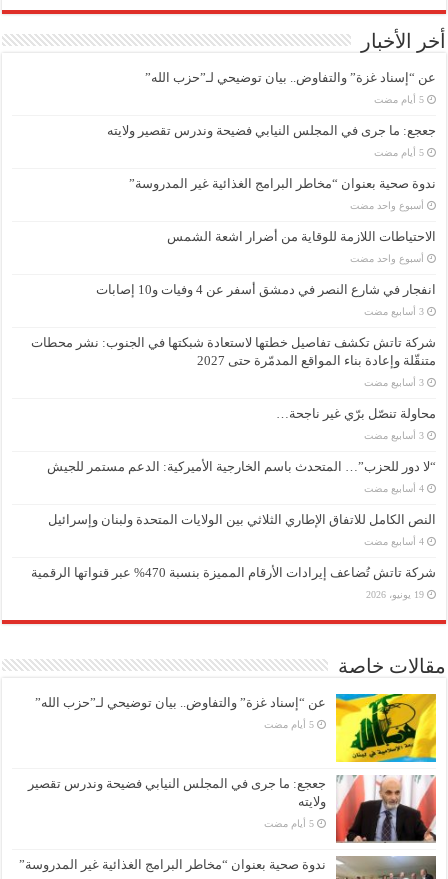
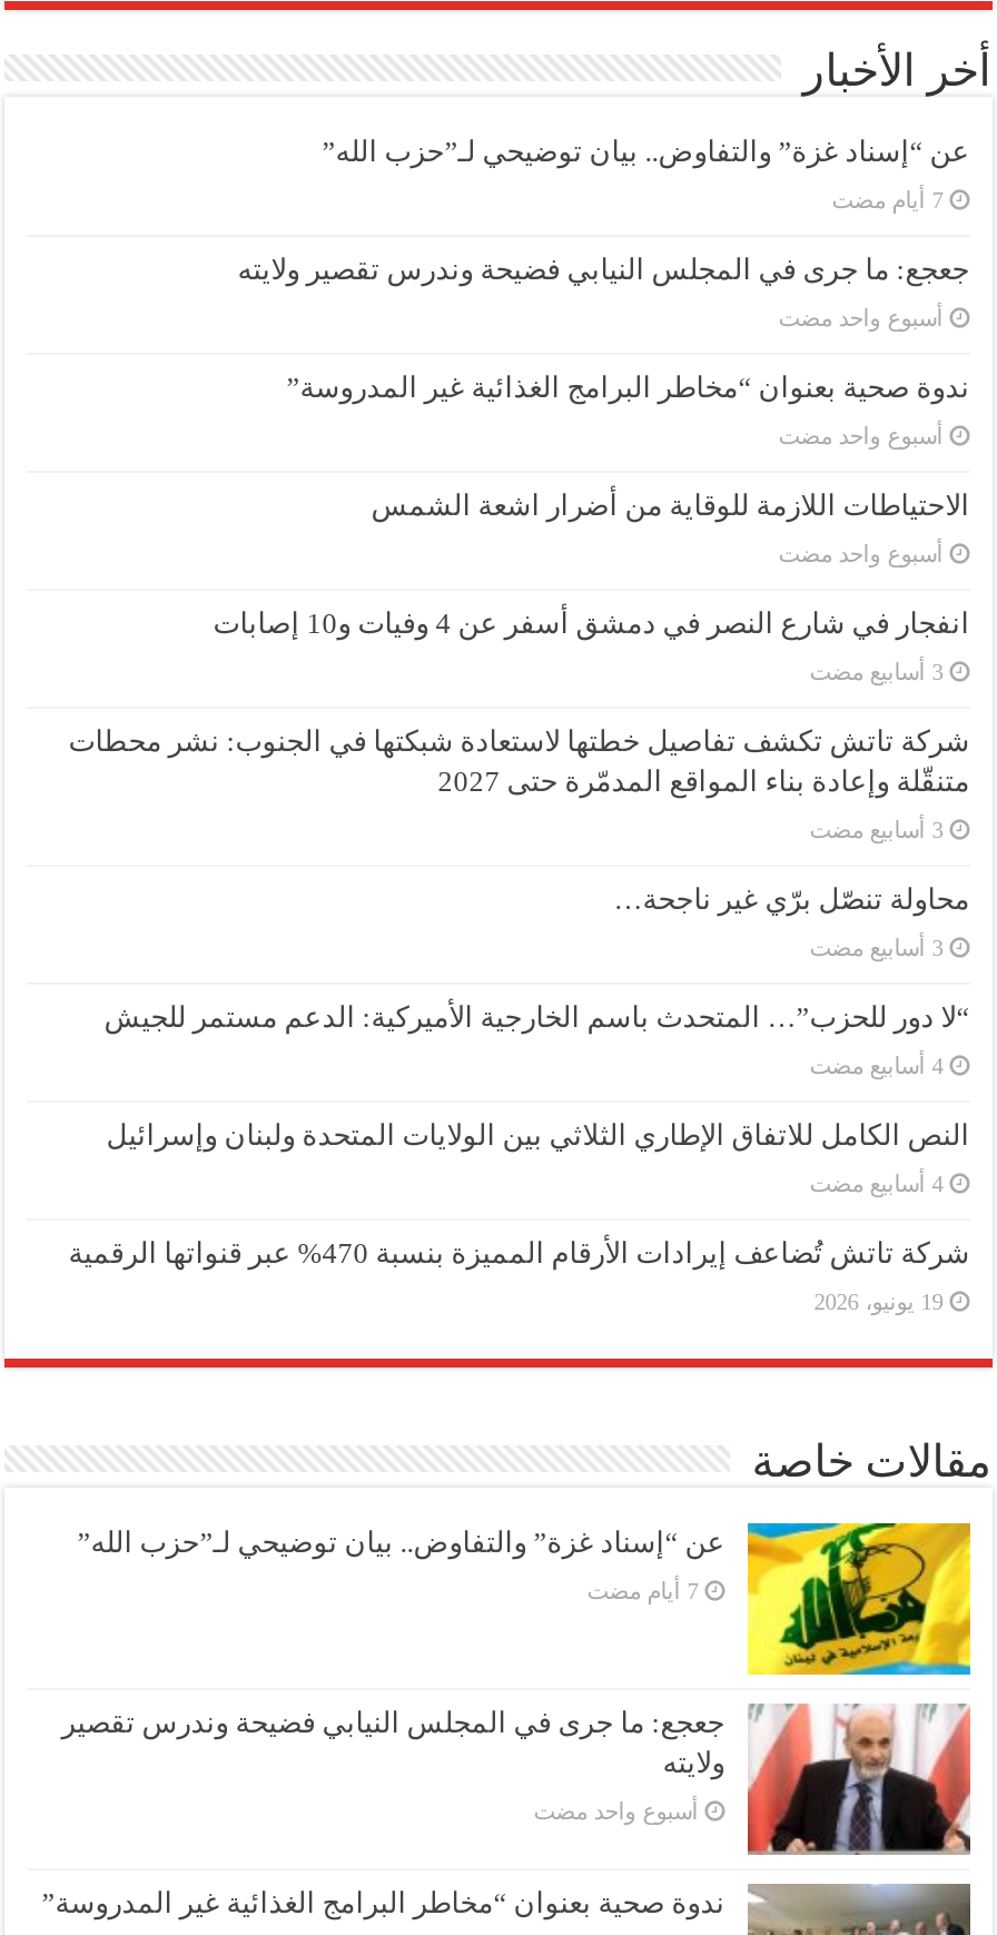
+ أسبوع واحد مضت

+ أسبوع واحد مضت
